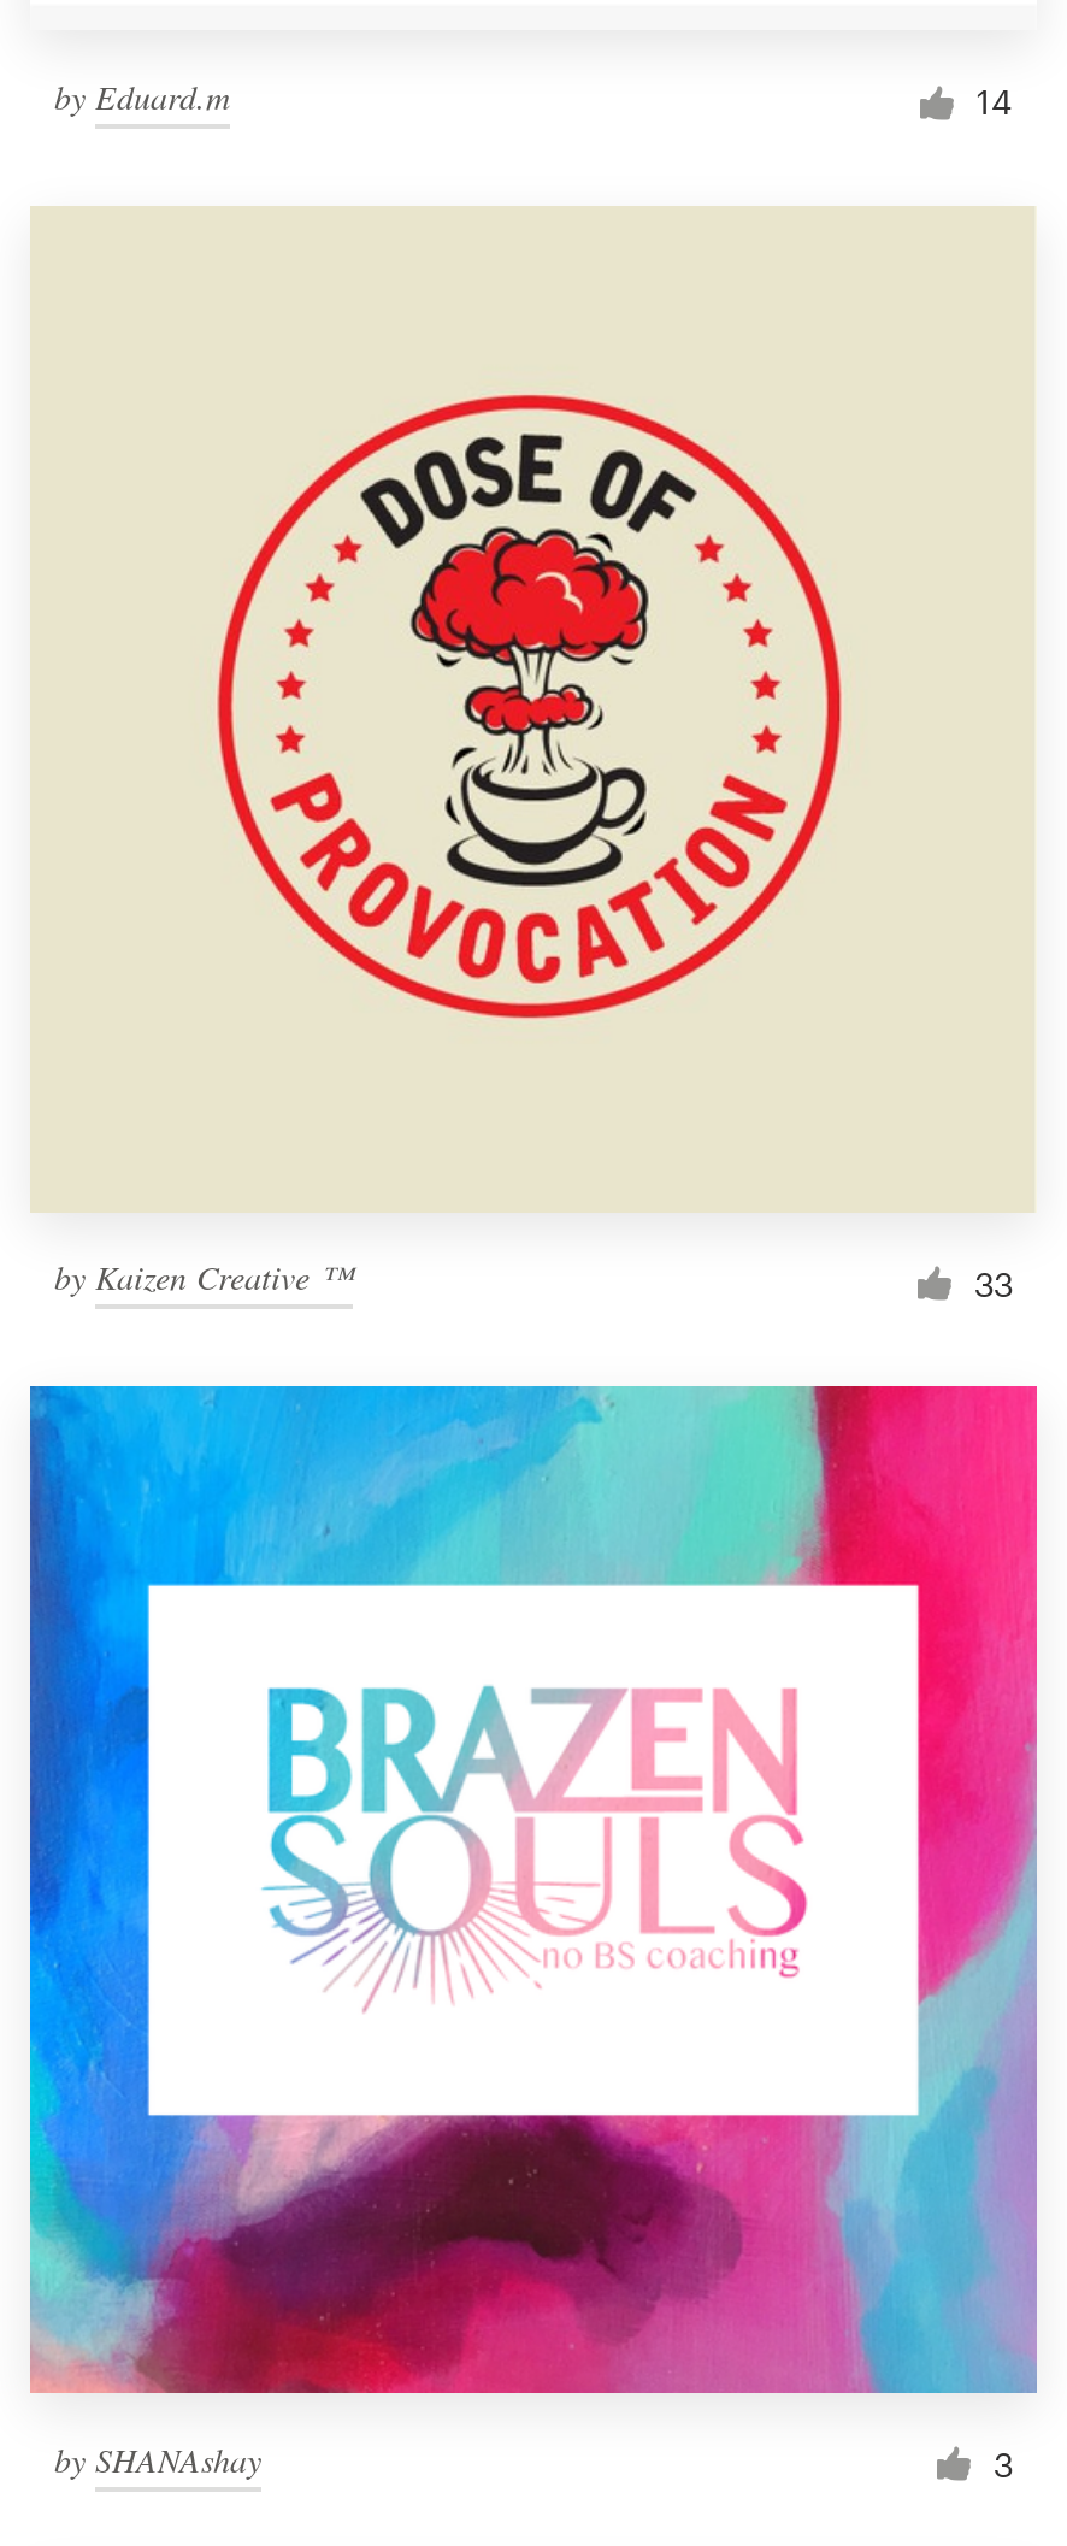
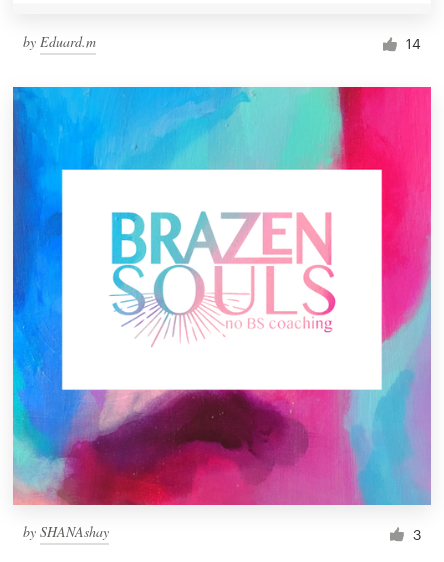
- [image]
- by Kaizen Creative ™
- 33
